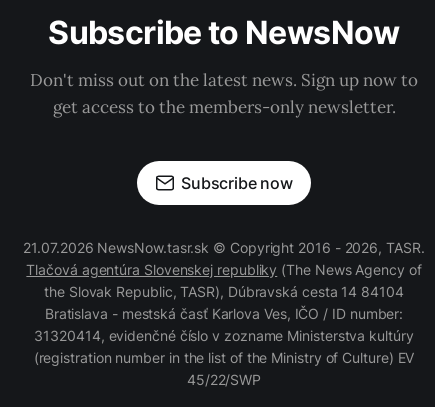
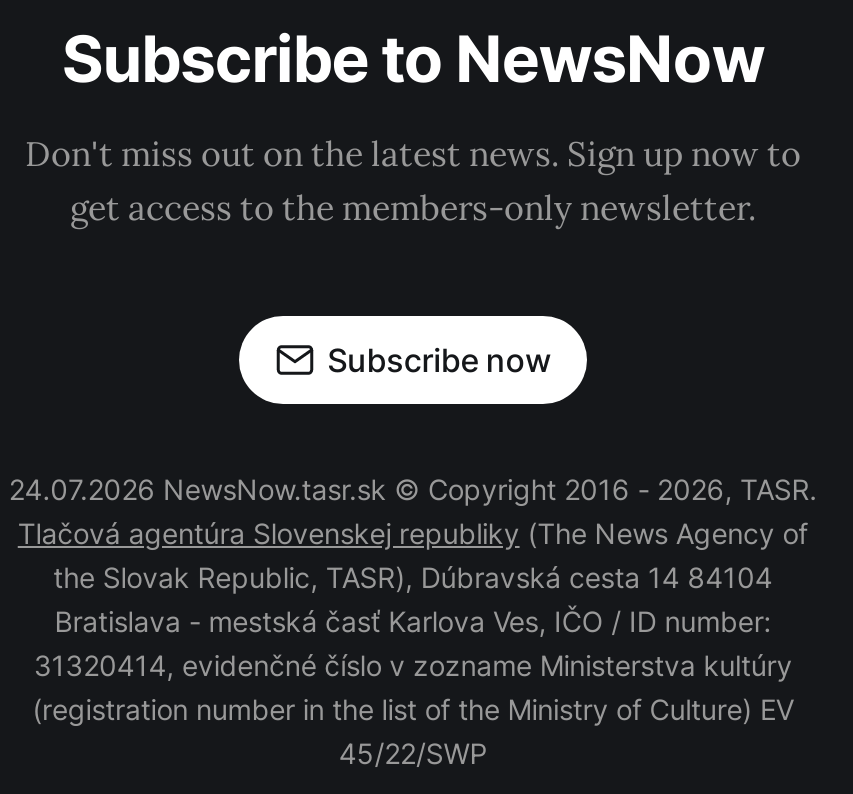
- 21.07.2026 NewsNow.tasr.sk © Copyright 2016 - 2026, TASR.
+ 24.07.2026 NewsNow.tasr.sk © Copyright 2016 - 2026, TASR.
